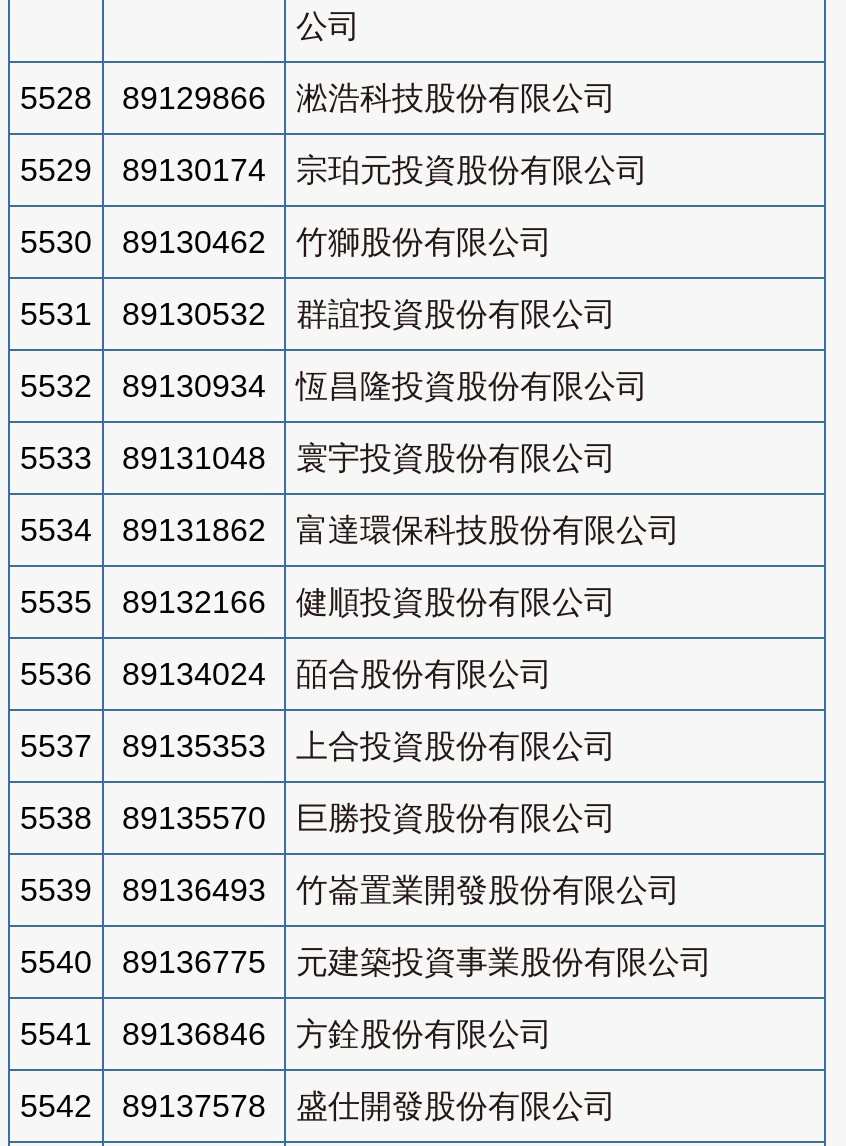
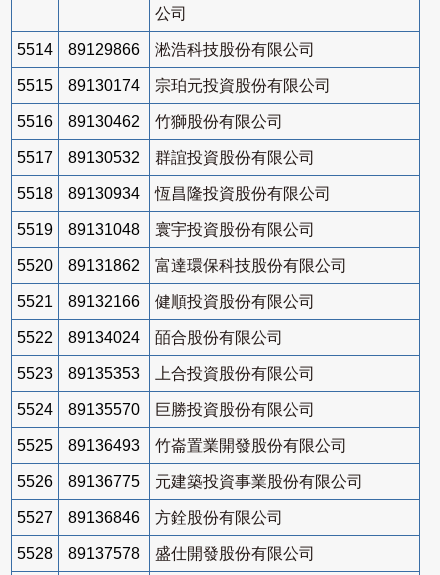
- 5528 89129866 淞浩科技股份有限公司
+ 5514 89129866 淞浩科技股份有限公司

- 5529 89130174 宗珀元投資股份有限公司
+ 5515 89130174 宗珀元投資股份有限公司

- 5530 89130462 竹獅股份有限公司
+ 5516 89130462 竹獅股份有限公司

- 5531 89130532 群誼投資股份有限公司
+ 5517 89130532 群誼投資股份有限公司

- 5532 89130934 恆昌隆投資股份有限公司
+ 5518 89130934 恆昌隆投資股份有限公司

- 5533 89131048 寰宇投資股份有限公司
+ 5519 89131048 寰宇投資股份有限公司

- 5534 89131862 富達環保科技股份有限公司
+ 5520 89131862 富達環保科技股份有限公司

- 5535 89132166 健順投資股份有限公司
+ 5521 89132166 健順投資股份有限公司

- 5536 89134024 皕合股份有限公司
+ 5522 89134024 皕合股份有限公司

- 5537 89135353 上合投資股份有限公司
+ 5523 89135353 上合投資股份有限公司

- 5538 89135570 巨勝投資股份有限公司
+ 5524 89135570 巨勝投資股份有限公司

- 5539 89136493 竹崙置業開發股份有限公司
+ 5525 89136493 竹崙置業開發股份有限公司

- 5540 89136775 元建築投資事業股份有限公司
+ 5526 89136775 元建築投資事業股份有限公司

- 5541 89136846 方銓股份有限公司
+ 5527 89136846 方銓股份有限公司

- 5542 89137578 盛仕開發股份有限公司
+ 5528 89137578 盛仕開發股份有限公司
